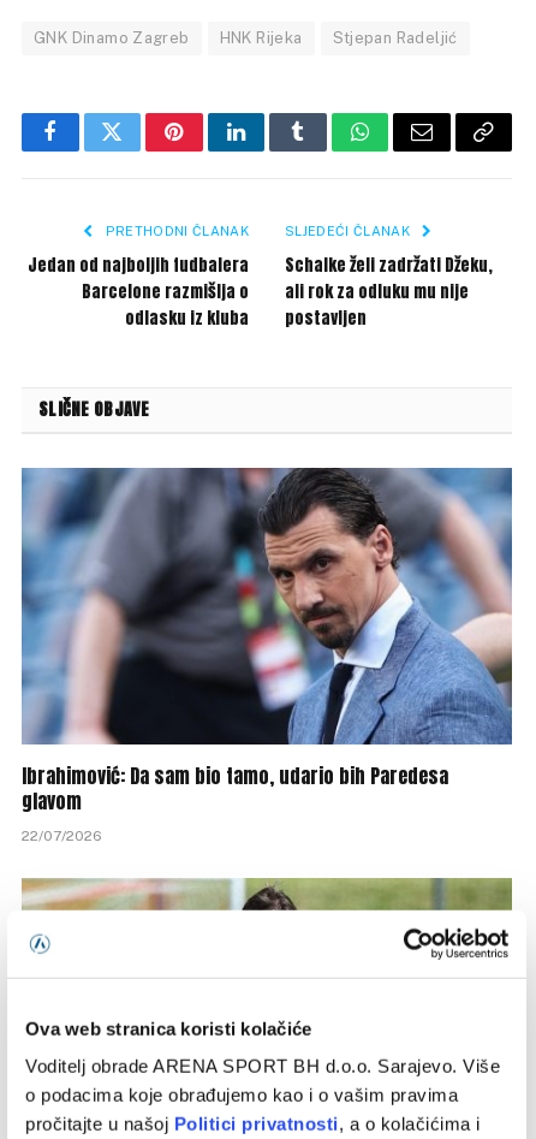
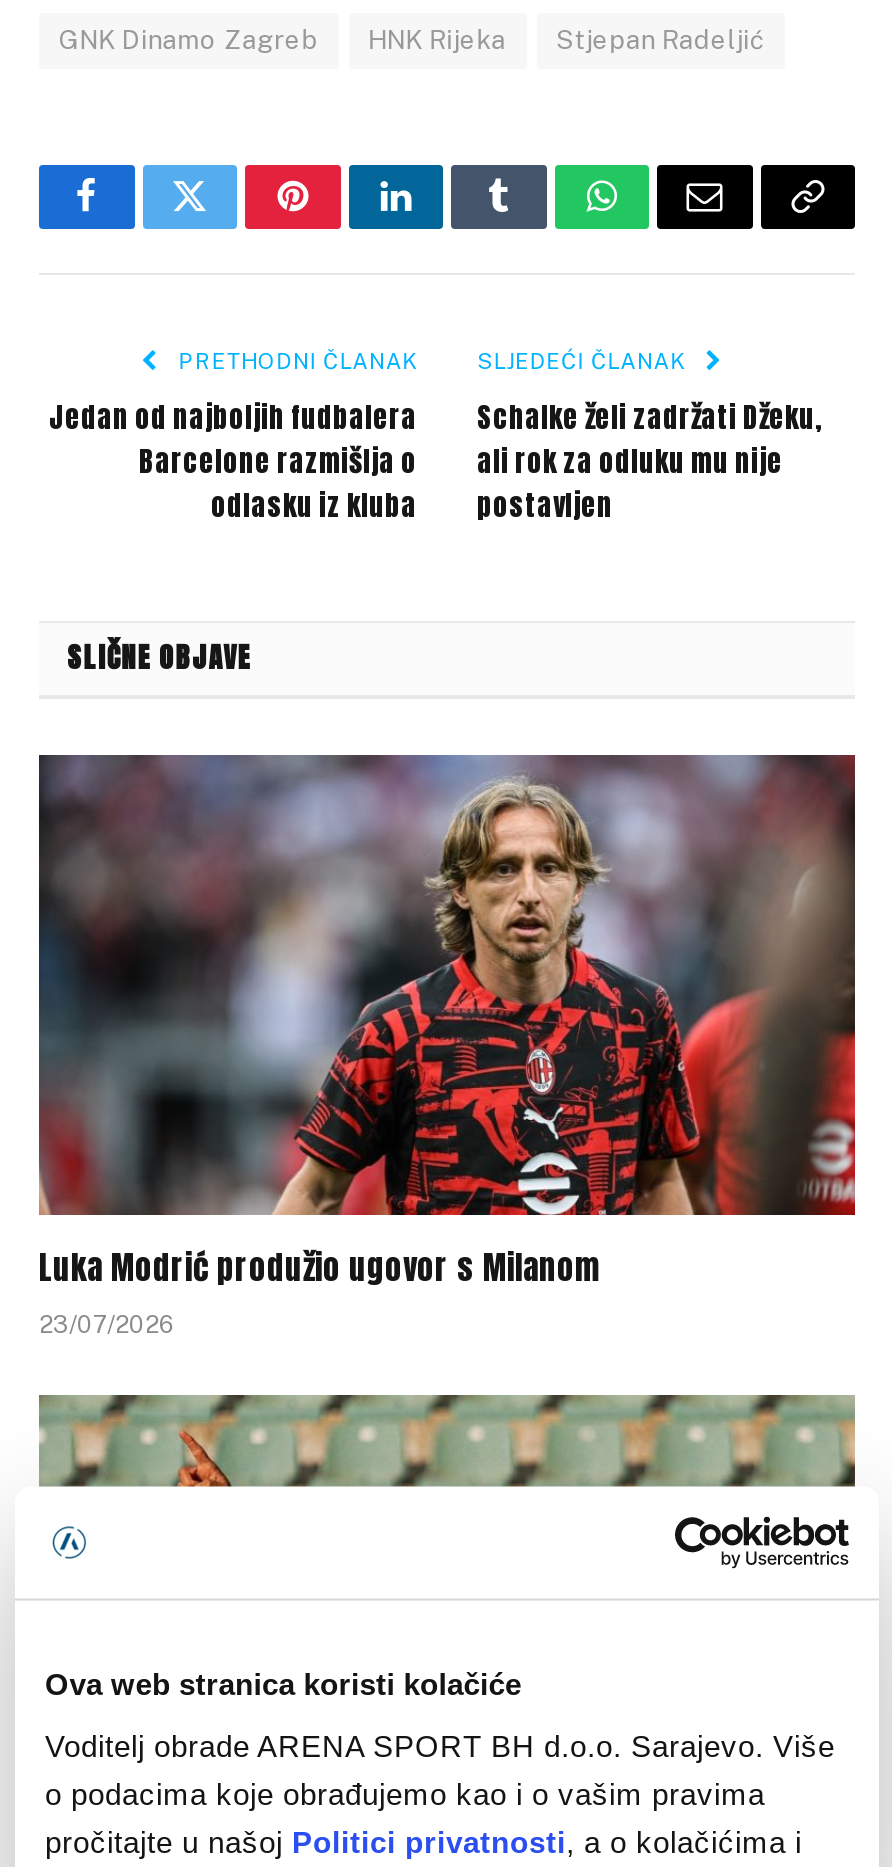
- [image]
- Ibrahimović: Da sam bio tamo, udario bih Paredesa
- glavom
- 22/07/2026
+ [image]
+ Luka Modrić produžio ugovor s Milanom
+ 23/07/2026

- [image]
+ [image]
